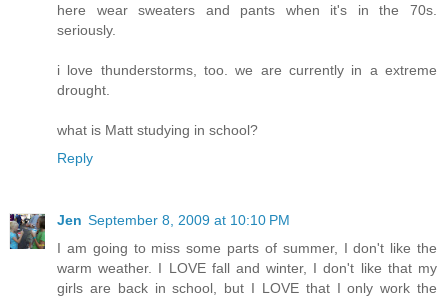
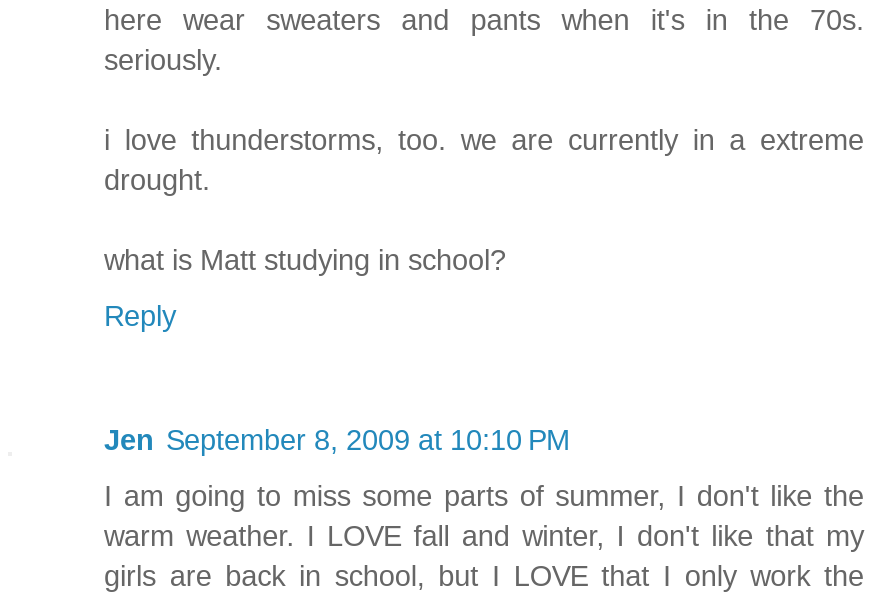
- [image]
